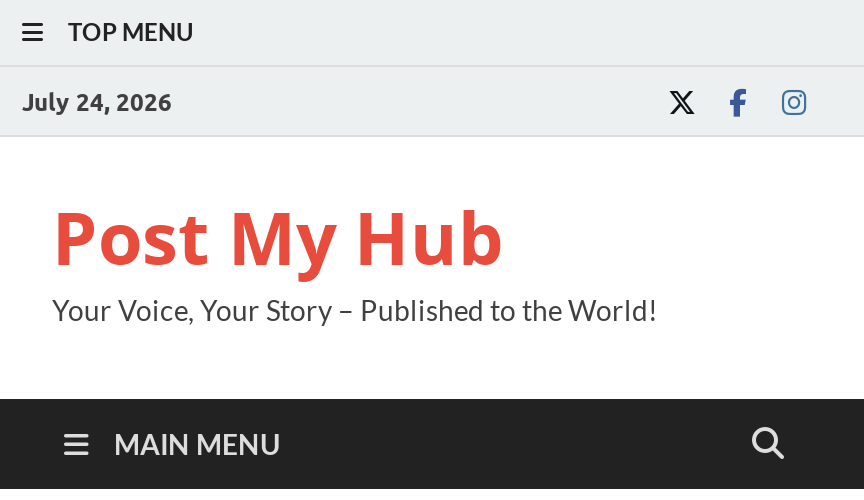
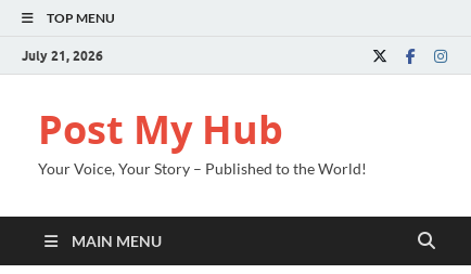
- July 24, 2026
+ July 21, 2026
